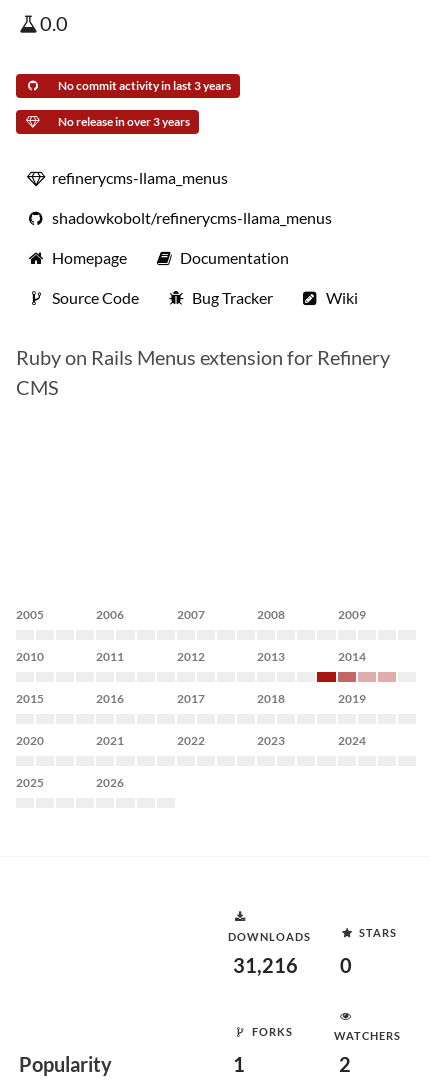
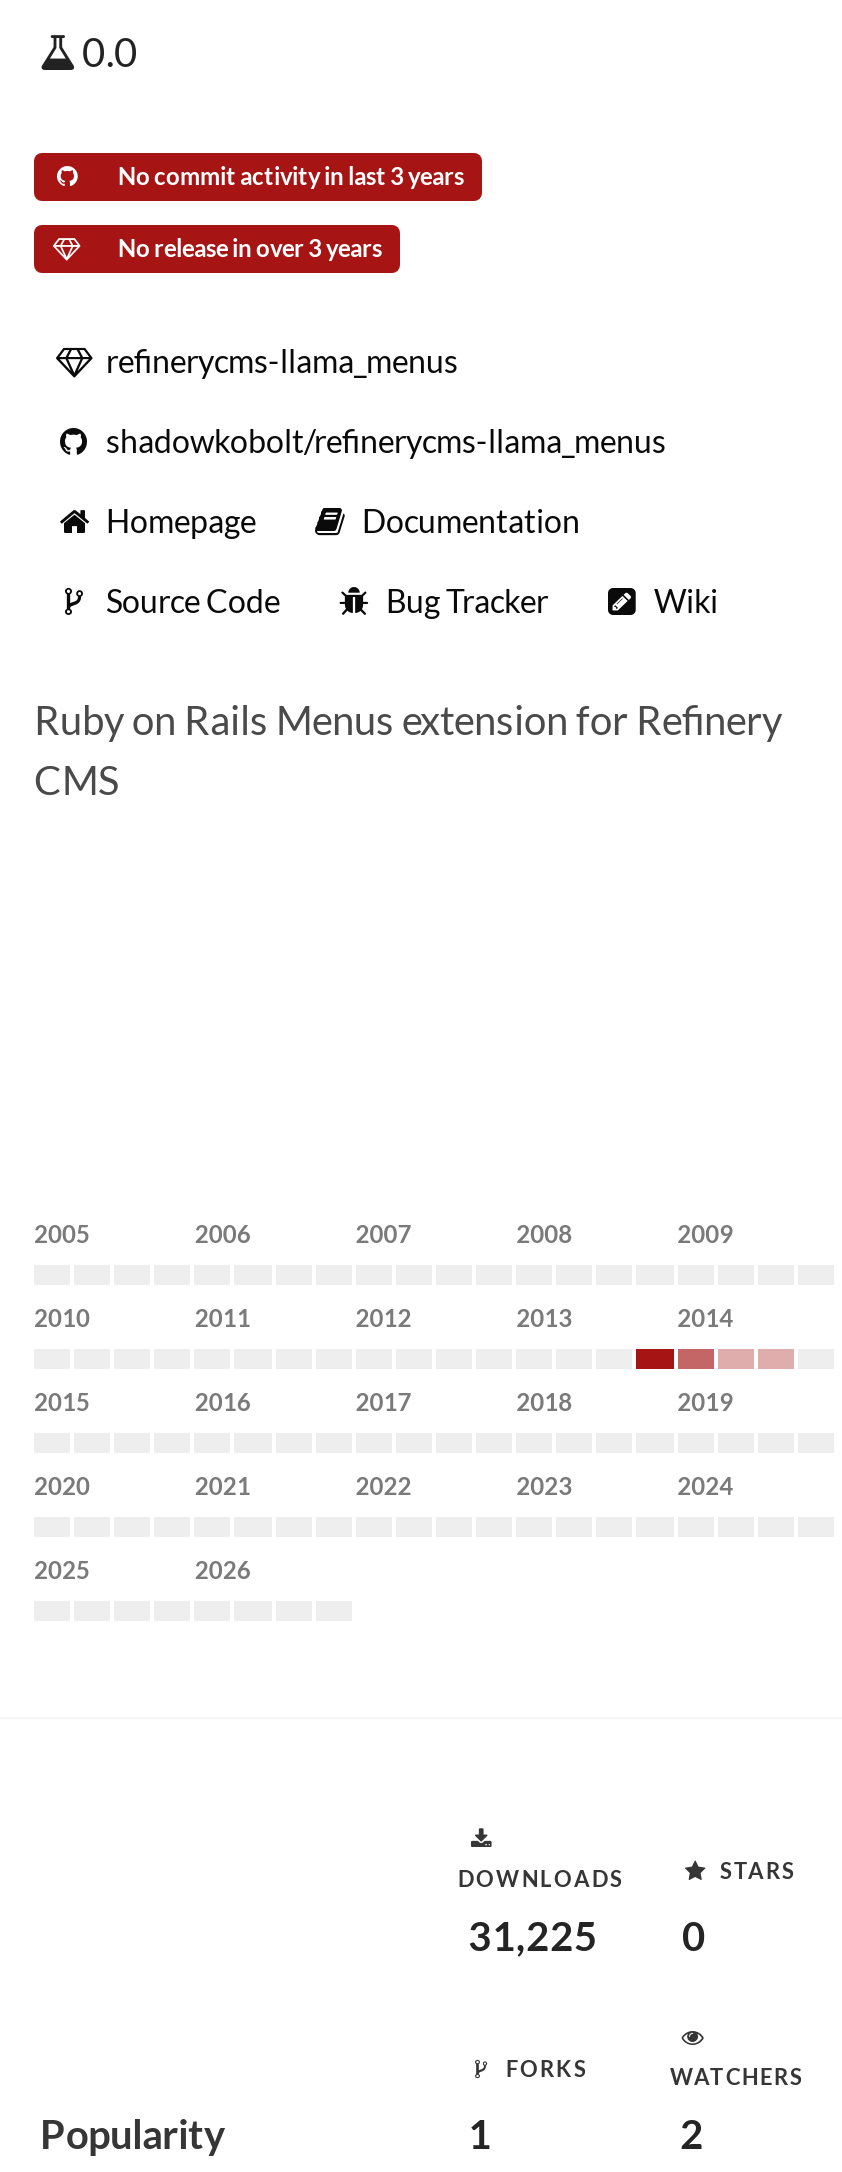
- 31,216 0
+ 31,225 0
